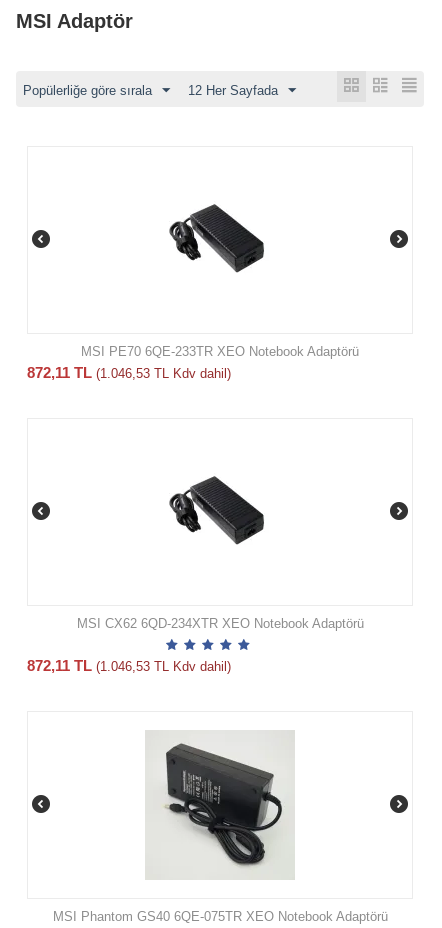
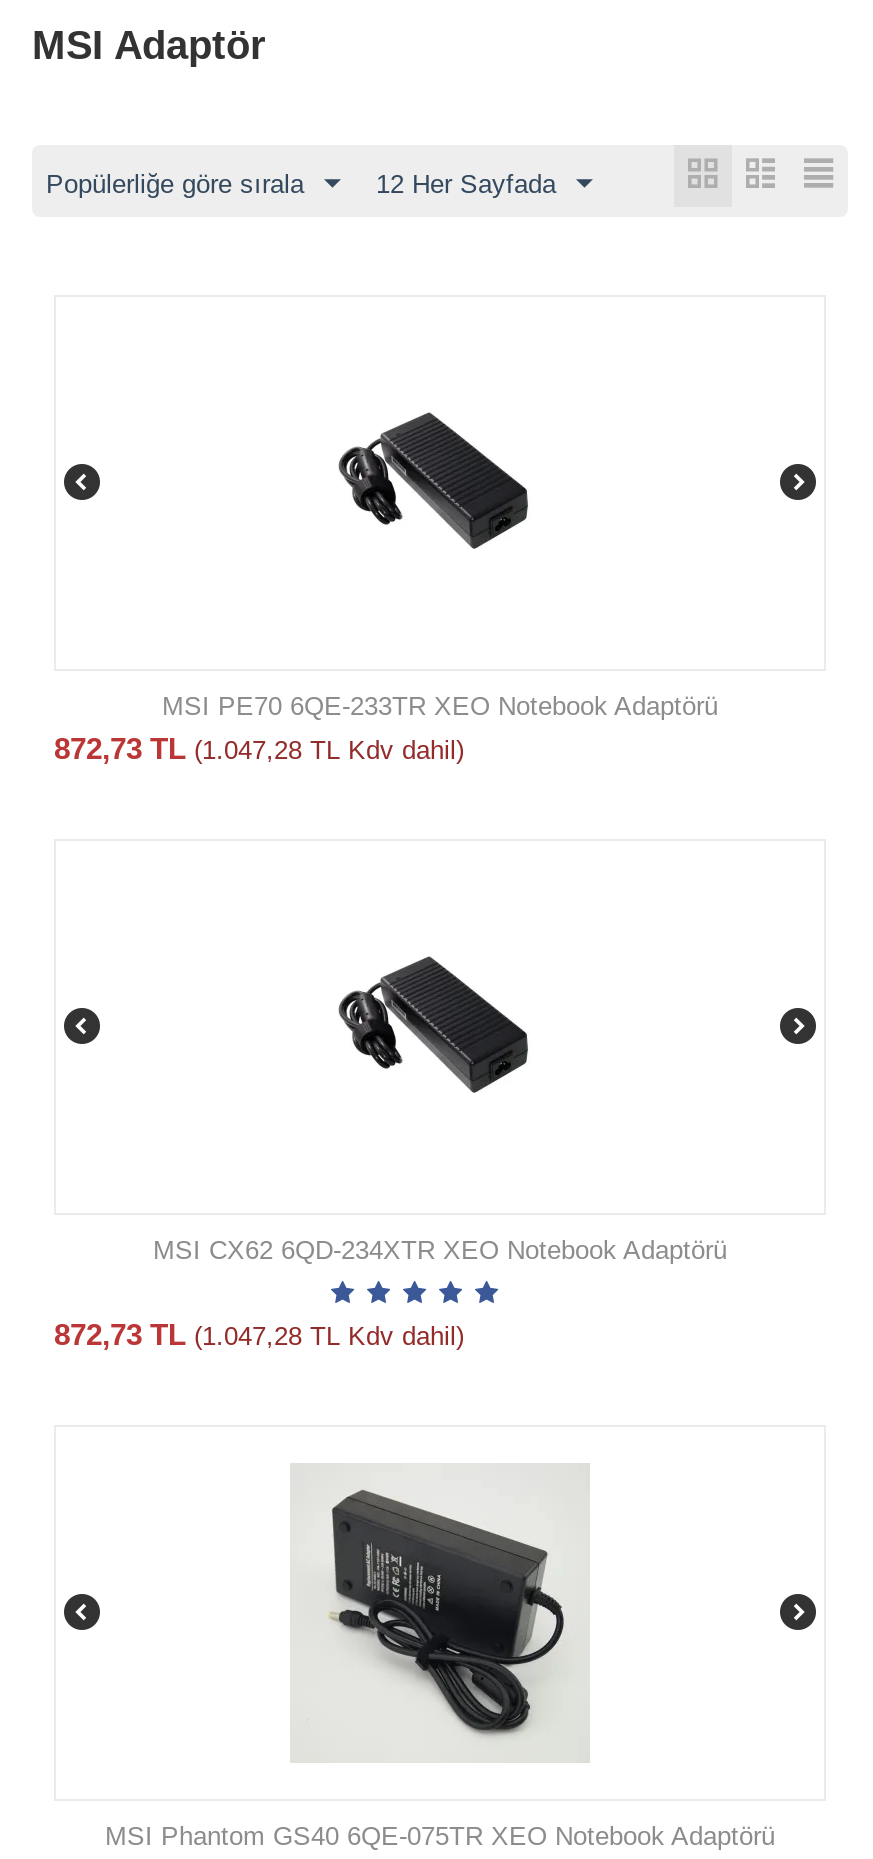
- 872,11 TL (1.046,53 TL Kdv dahil)
+ 872,73 TL (1.047,28 TL Kdv dahil)

- 872,11 TL (1.046,53 TL Kdv dahil)
+ 872,73 TL (1.047,28 TL Kdv dahil)
